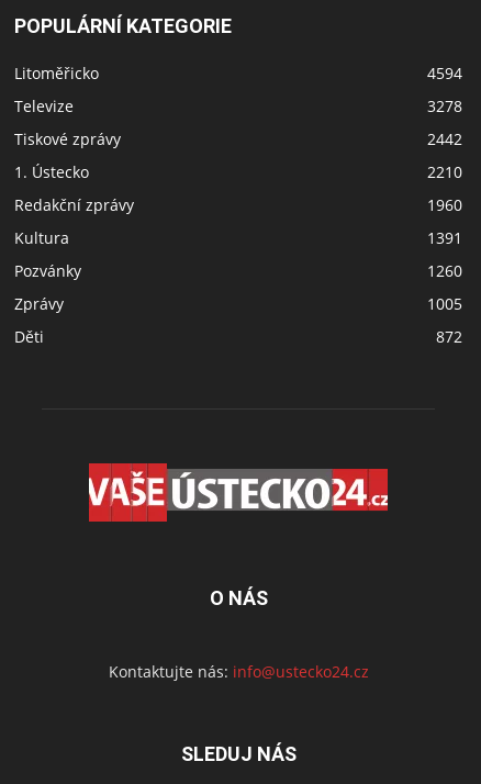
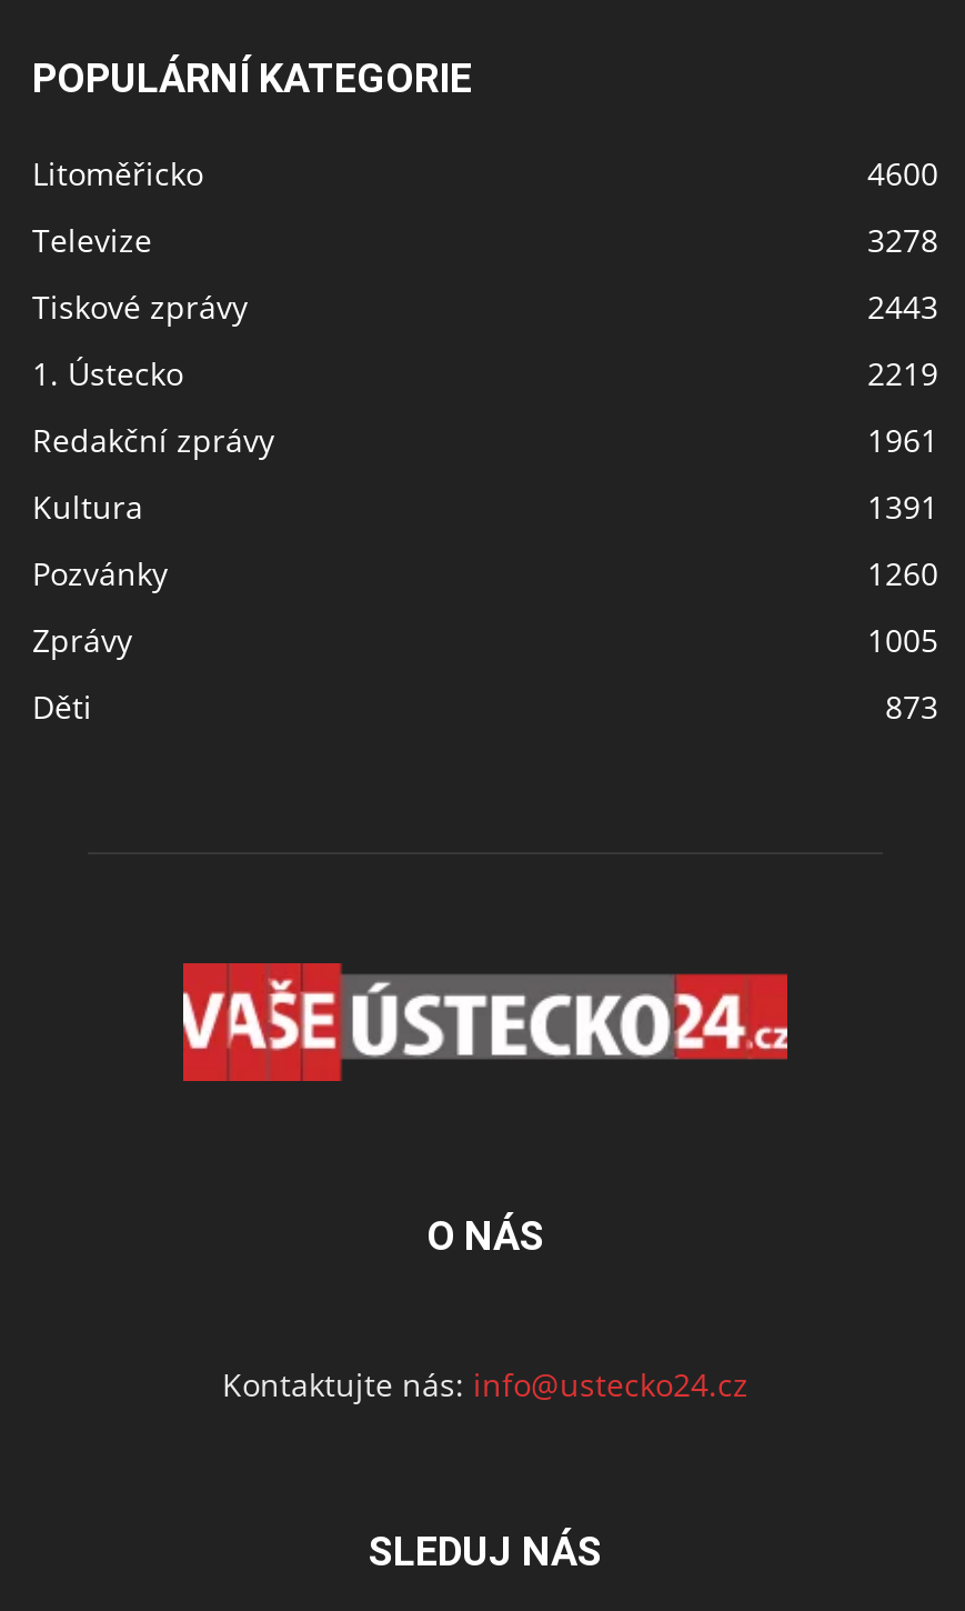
- 4594
+ 4600

- 2442
+ 2443

- 2210
+ 2219

- 1960
+ 1961

- 872
+ 873
